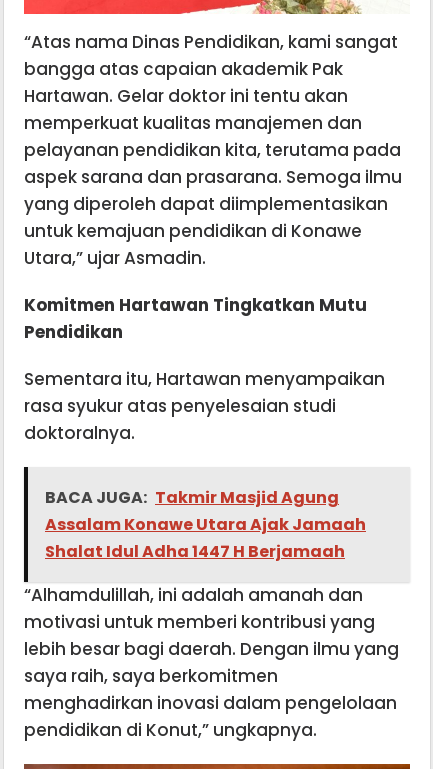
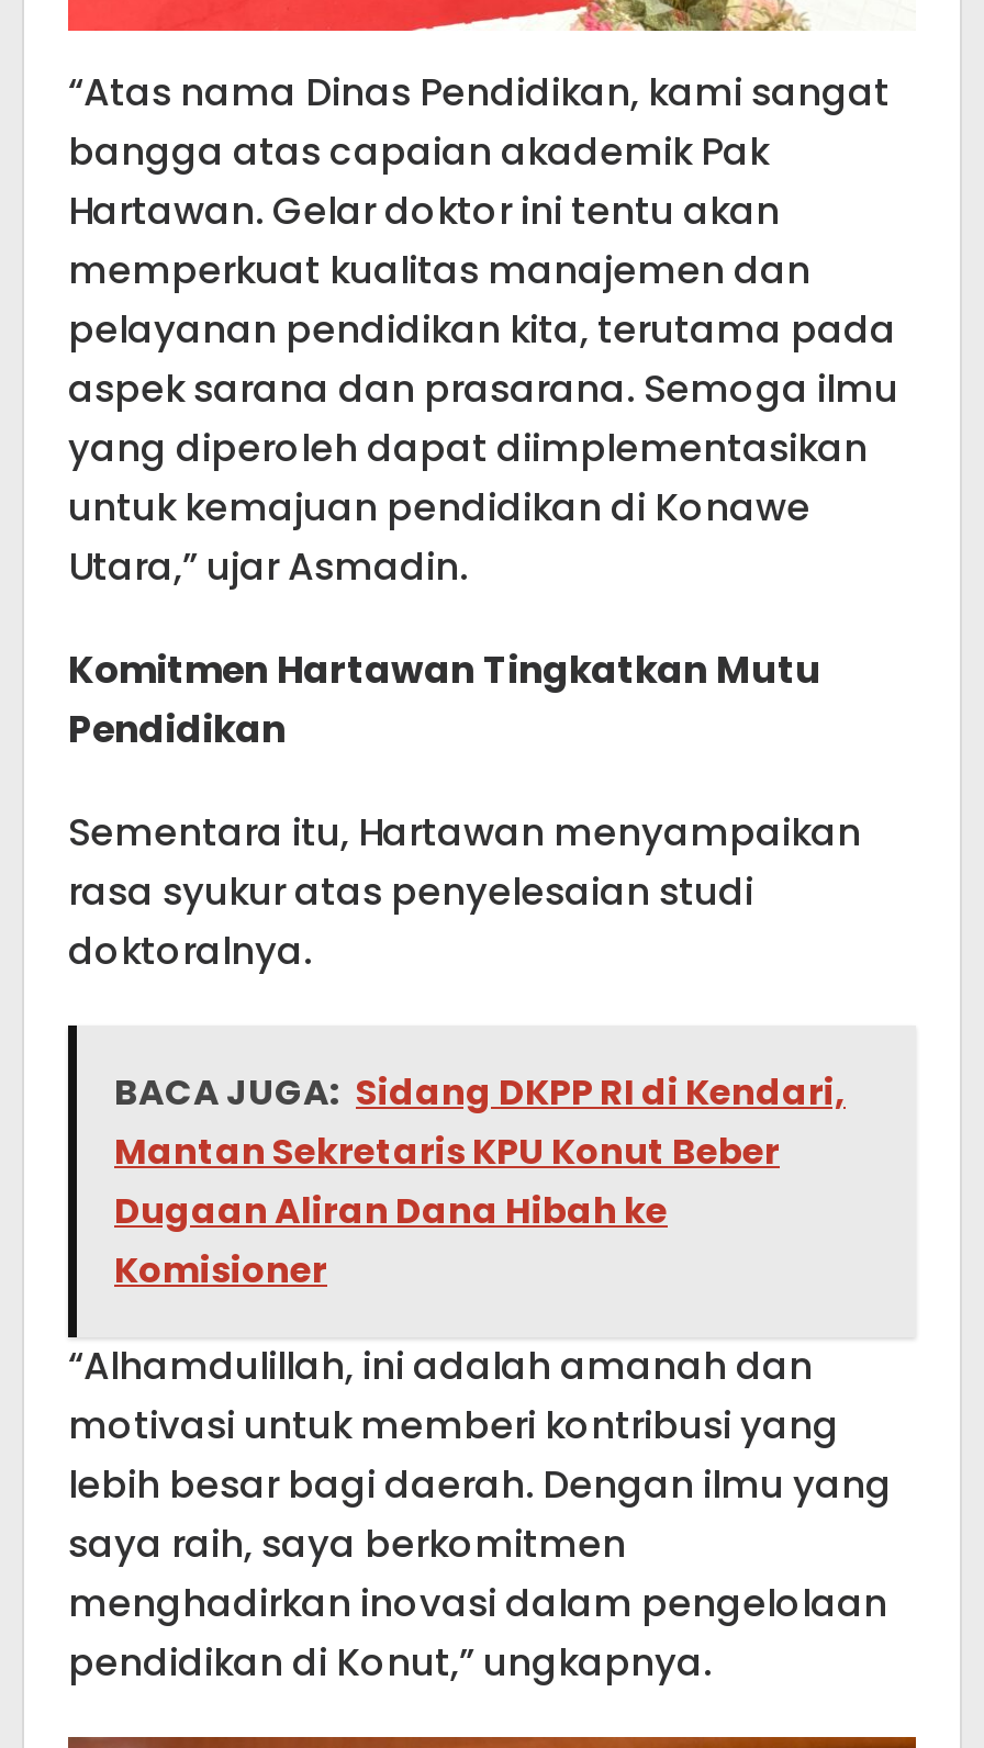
- BACA JUGA: Takmir Masjid Agung
- Assalam Konawe Utara Ajak Jamaah
- Shalat Idul Adha 1447 H Berjamaah
+ BACA JUGA: Sidang DKPP RI di Kendari,
+ Mantan Sekretaris KPU Konut Beber
+ Dugaan Aliran Dana Hibah ke
+ Komisioner
